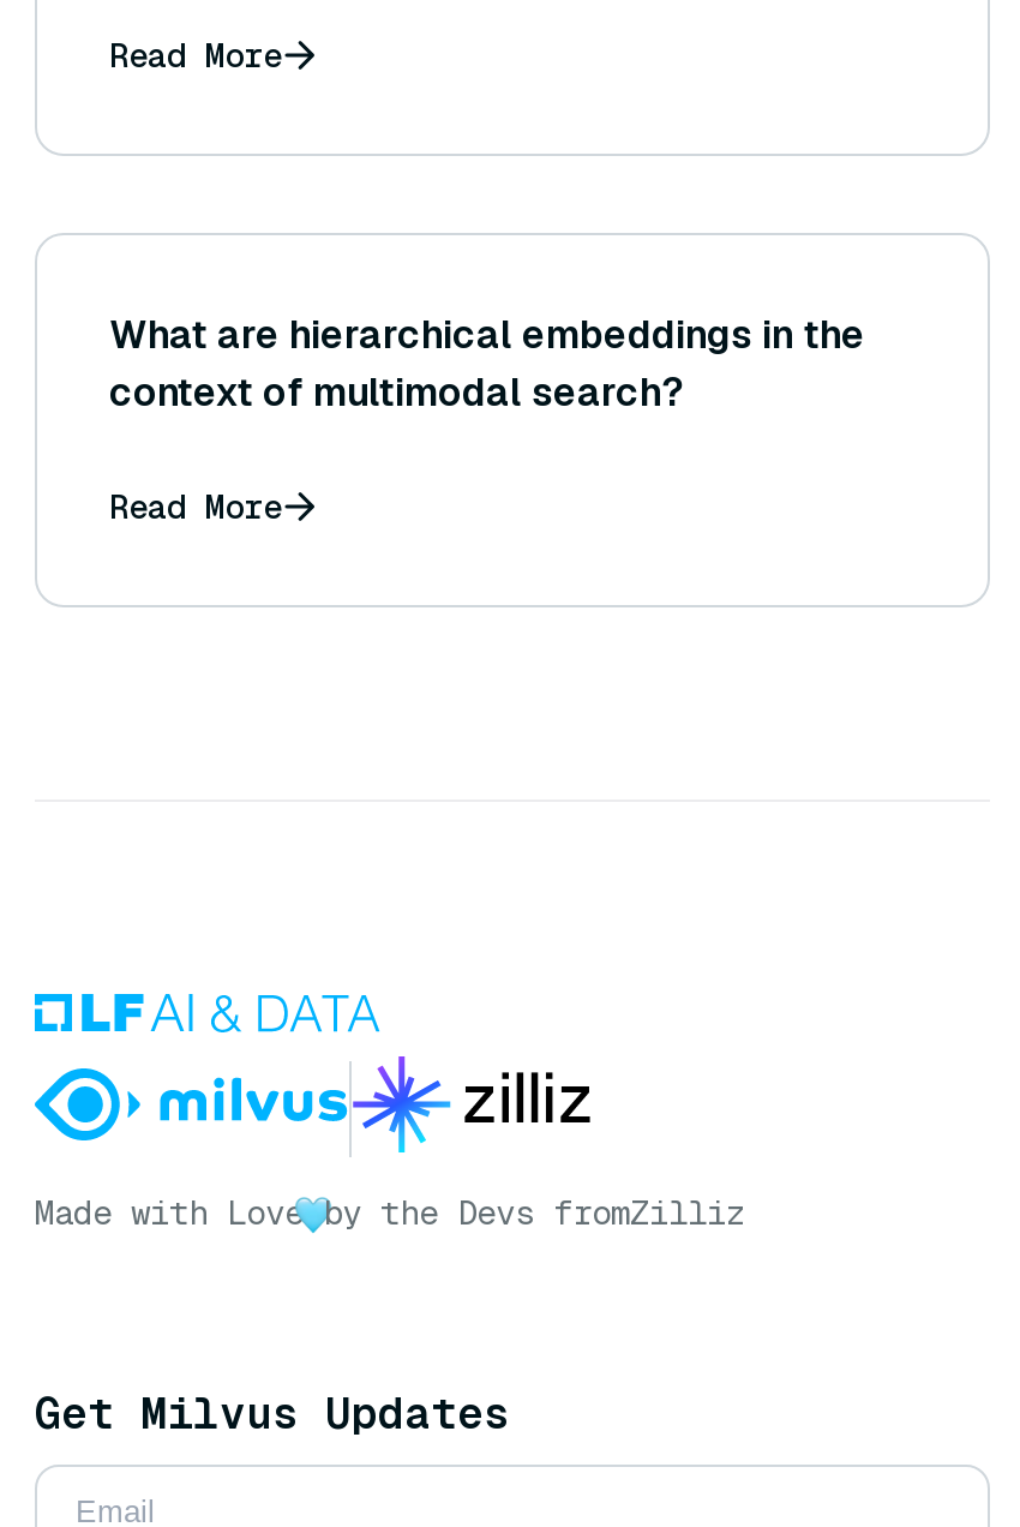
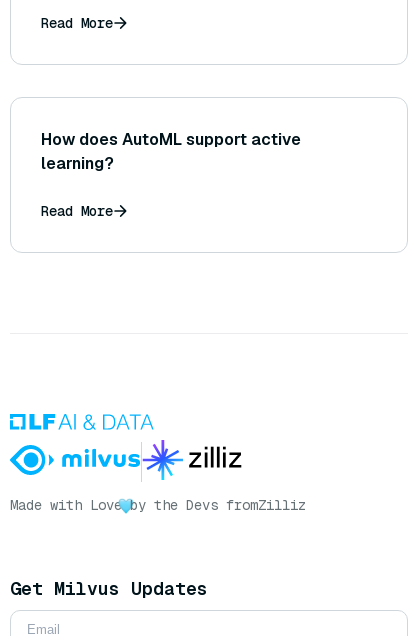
- What are hierarchical embeddings in the
- context of multimodal search?
+ How does AutoML support active
+ learning?
